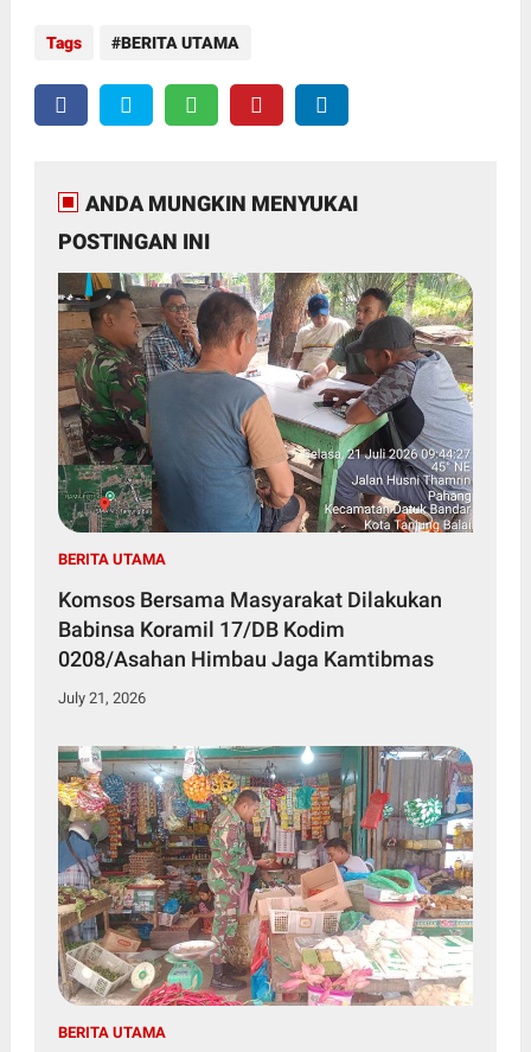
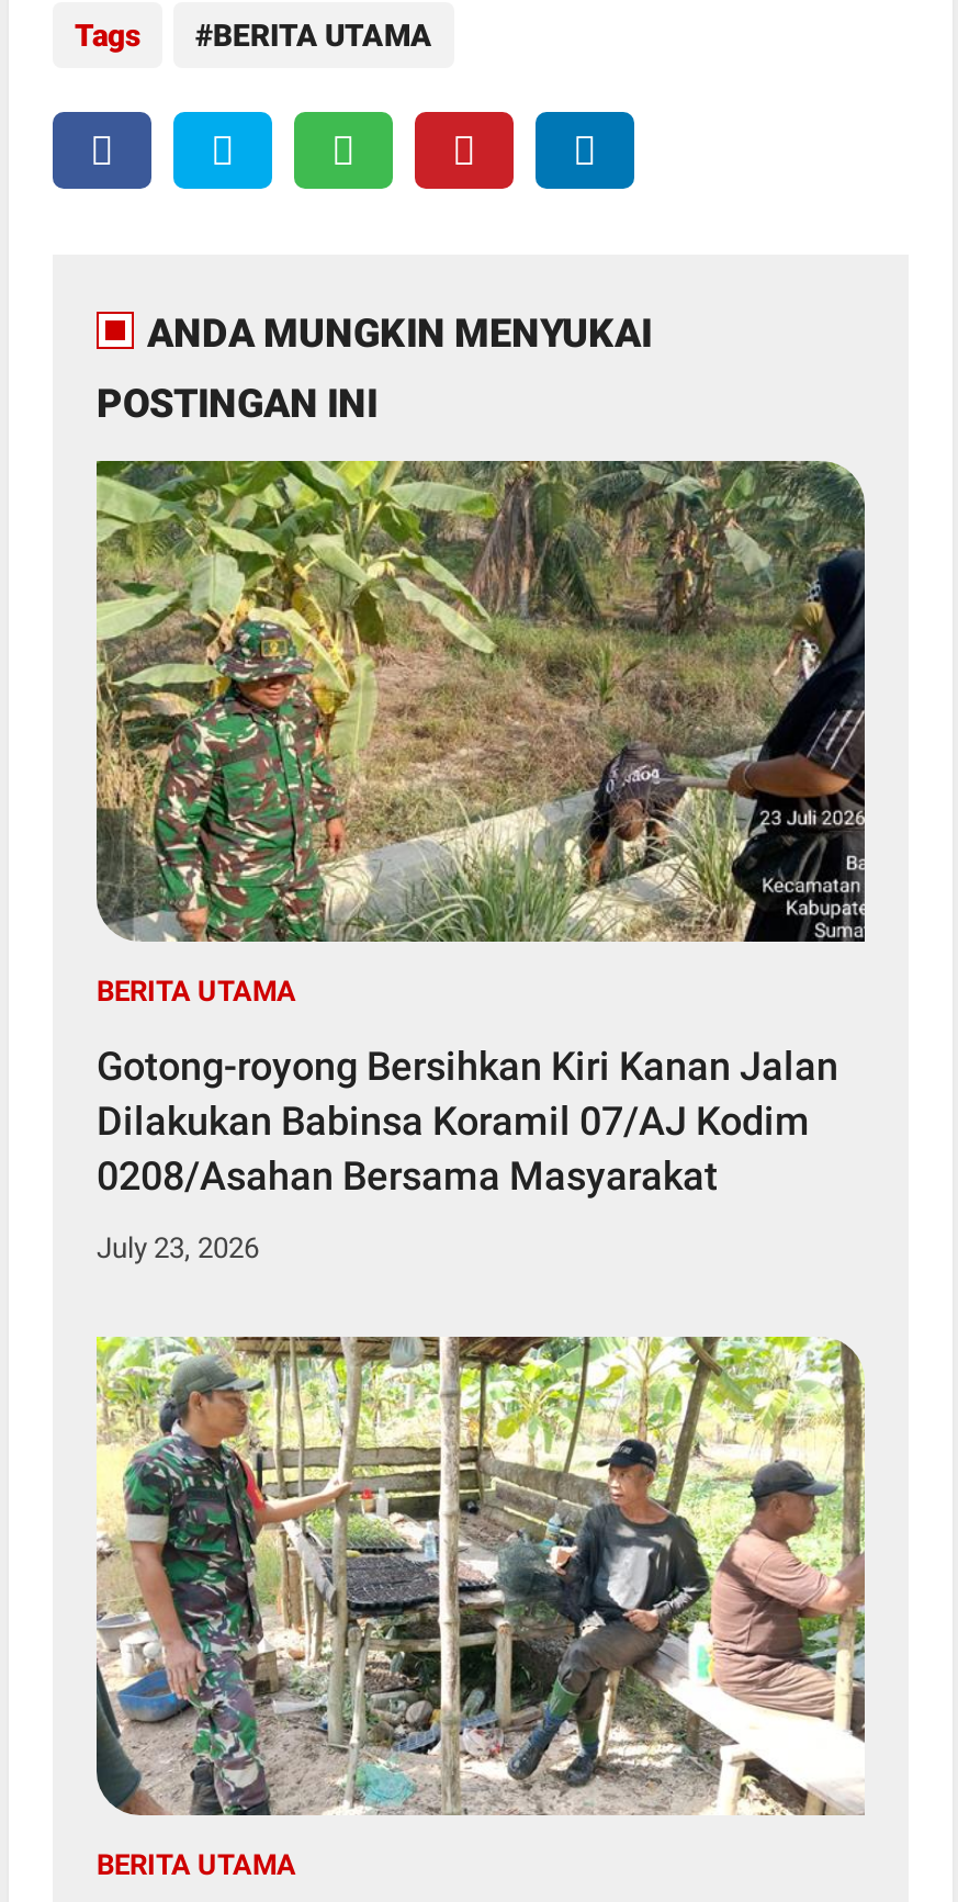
- [image]
+ [image]

- Komsos Bersama Masyarakat Dilakukan
- Babinsa Koramil 17/DB Kodim
- 0208/Asahan Himbau Jaga Kamtibmas
+ Gotong-royong Bersihkan Kiri Kanan Jalan
+ Dilakukan Babinsa Koramil 07/AJ Kodim
+ 0208/Asahan Bersama Masyarakat

- July 21, 2026
+ July 23, 2026

- [image]
+ [image]
